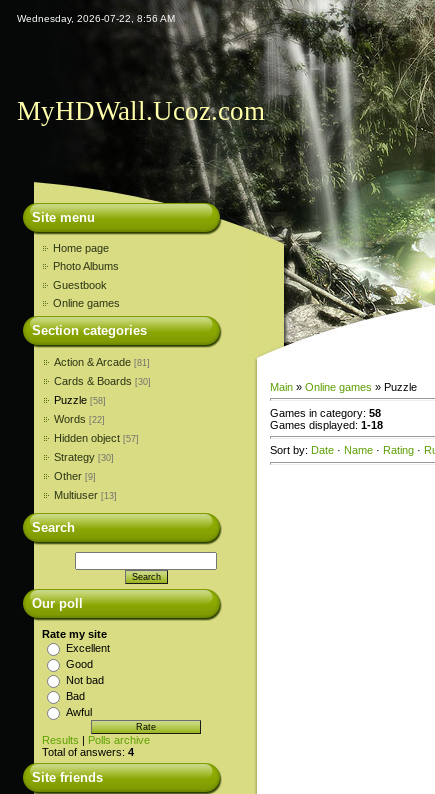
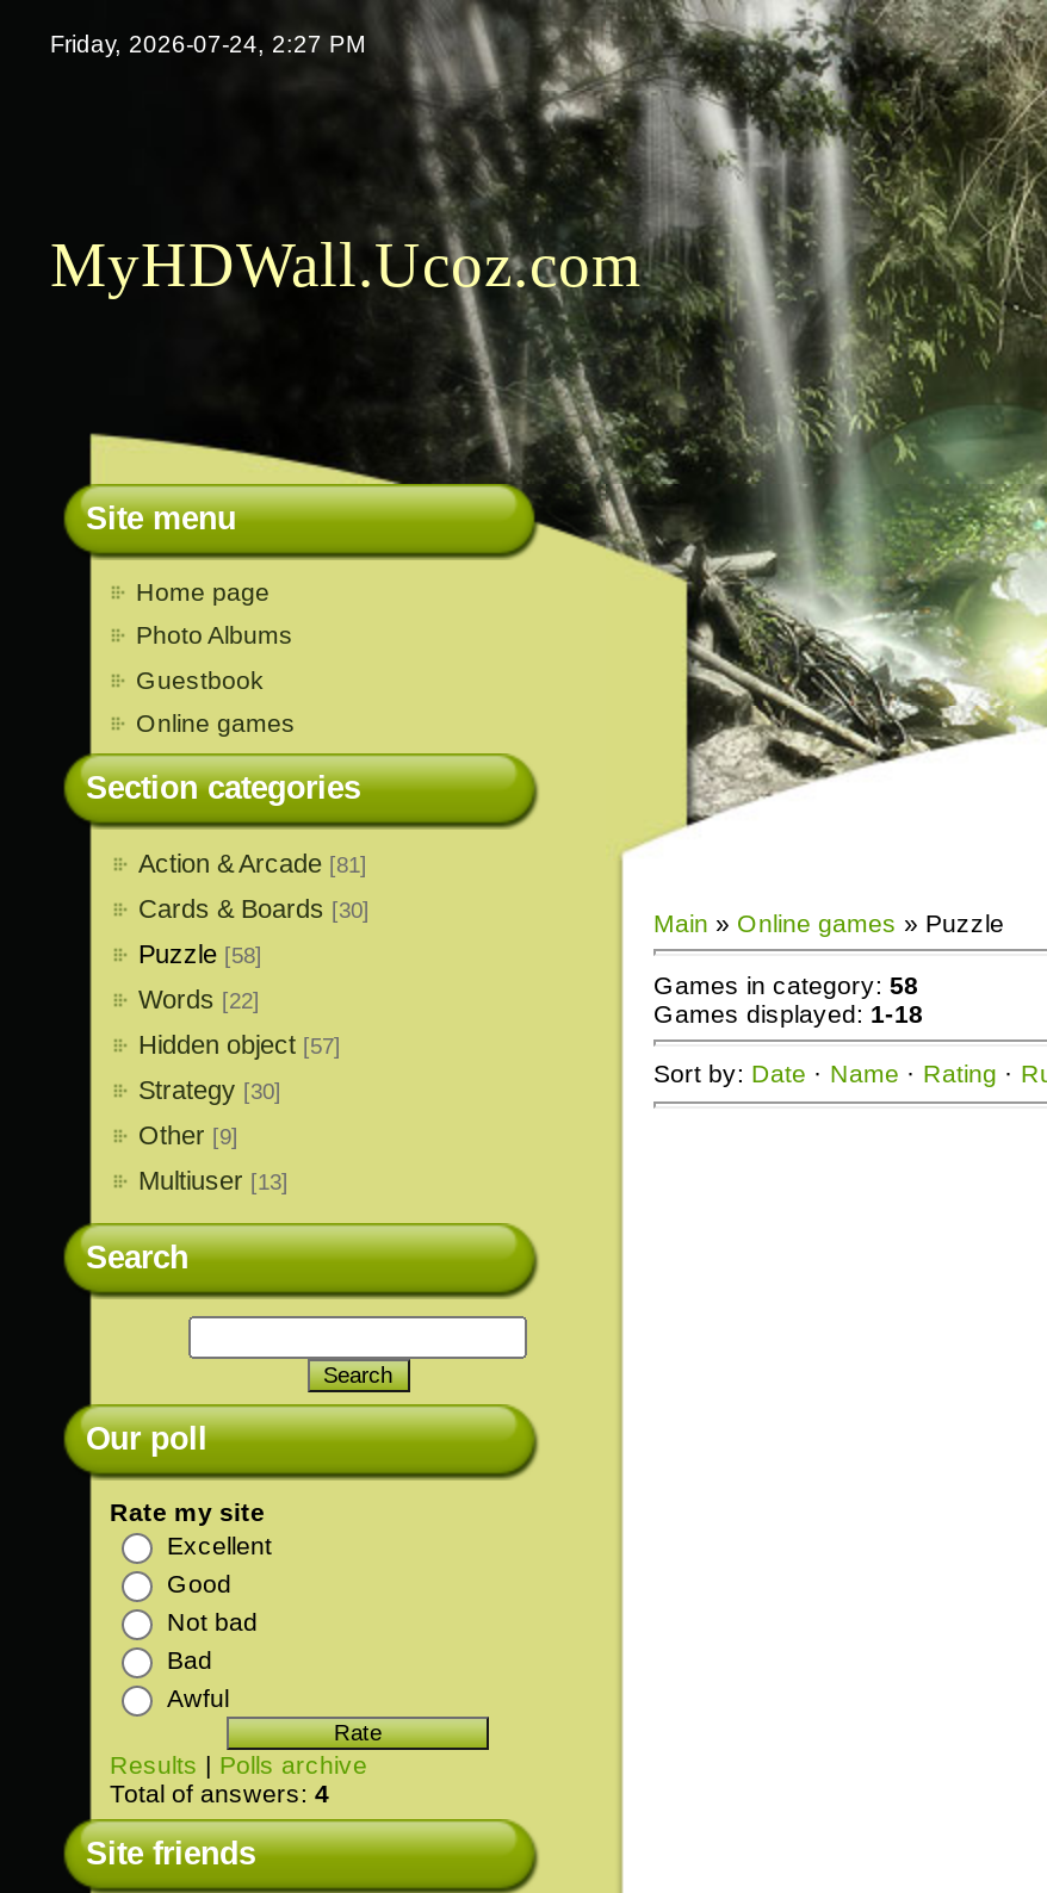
- Wednesday, 2026-07-22, 8:56 AM
+ Friday, 2026-07-24, 2:27 PM
